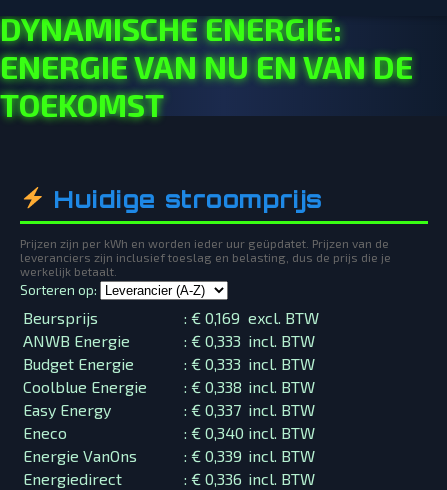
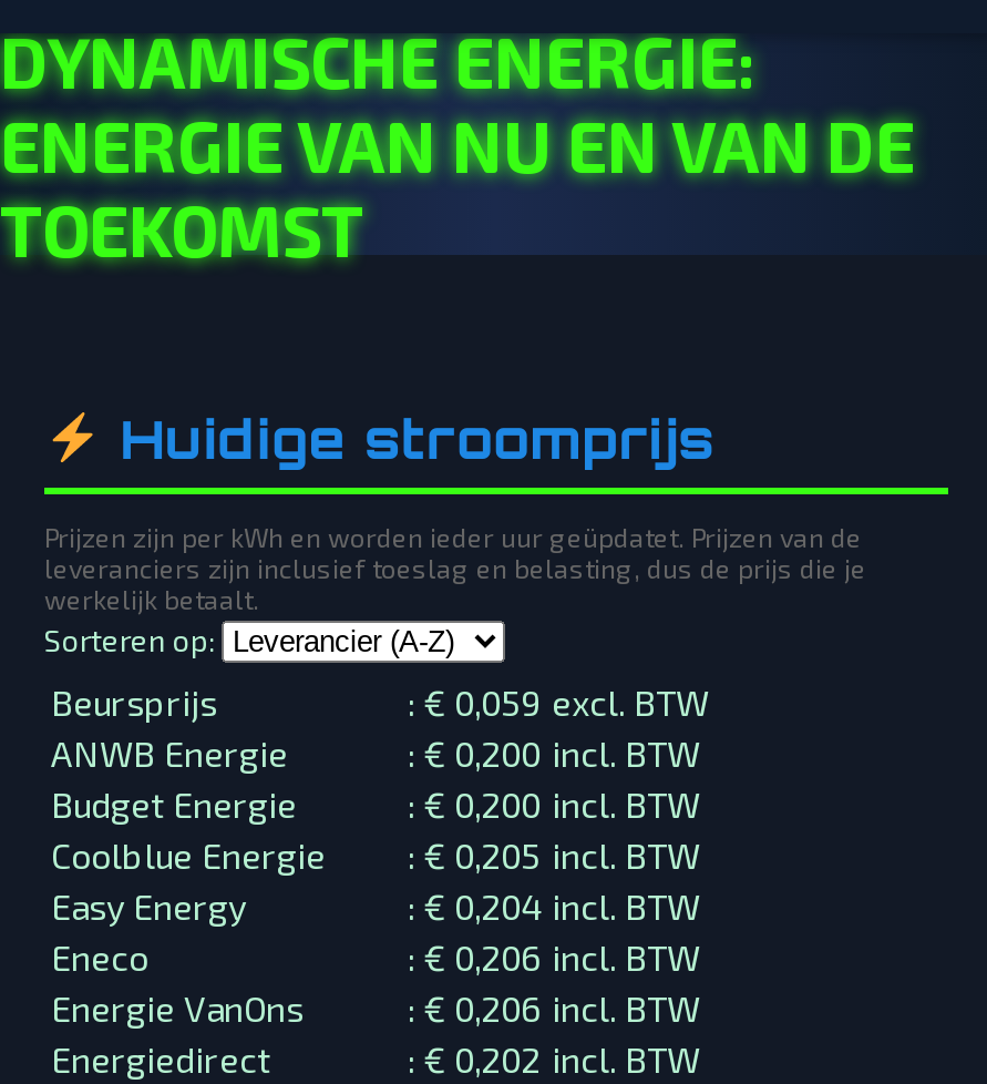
- : € 0,169 excl. BTW
+ : € 0,059 excl. BTW

- : € 0,333 incl. BTW
+ : € 0,200 incl. BTW

- : € 0,333 incl. BTW
+ : € 0,200 incl. BTW

- Coolblue Energie : € 0,338 incl. BTW
+ Coolblue Energie : € 0,205 incl. BTW

- : € 0,337 incl. BTW
+ : € 0,204 incl. BTW

- : € 0,340 incl. BTW
+ : € 0,206 incl. BTW

- : € 0,339 incl. BTW
+ : € 0,206 incl. BTW

- : € 0,336 incl. BTW
+ : € 0,202 incl. BTW
